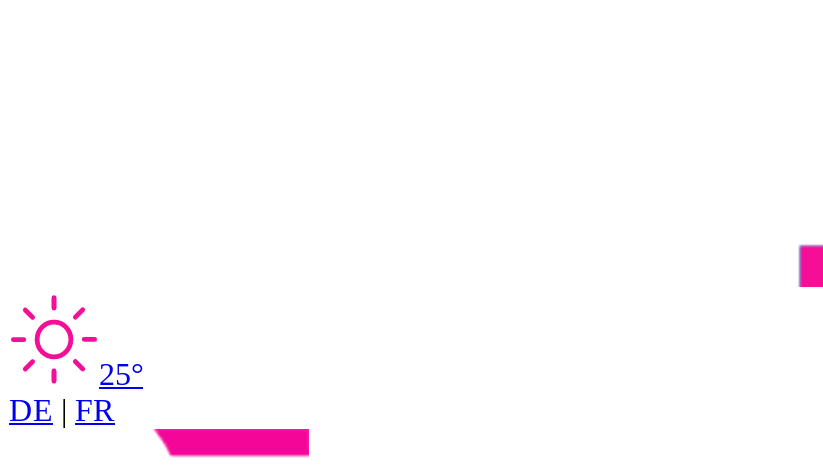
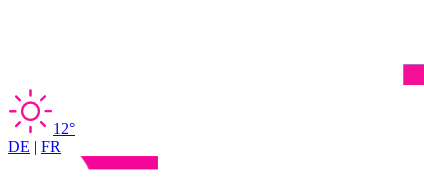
- 25°
+ 12°
